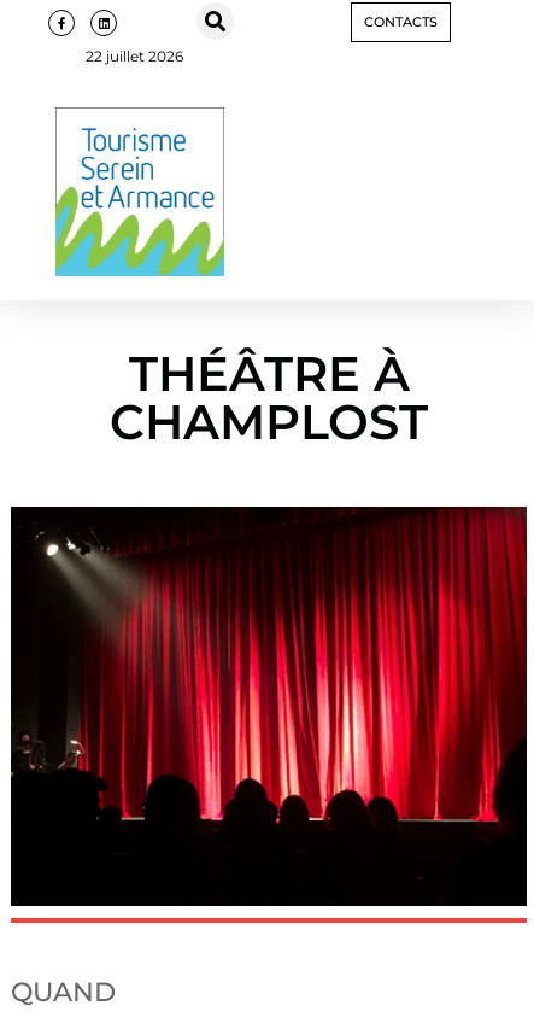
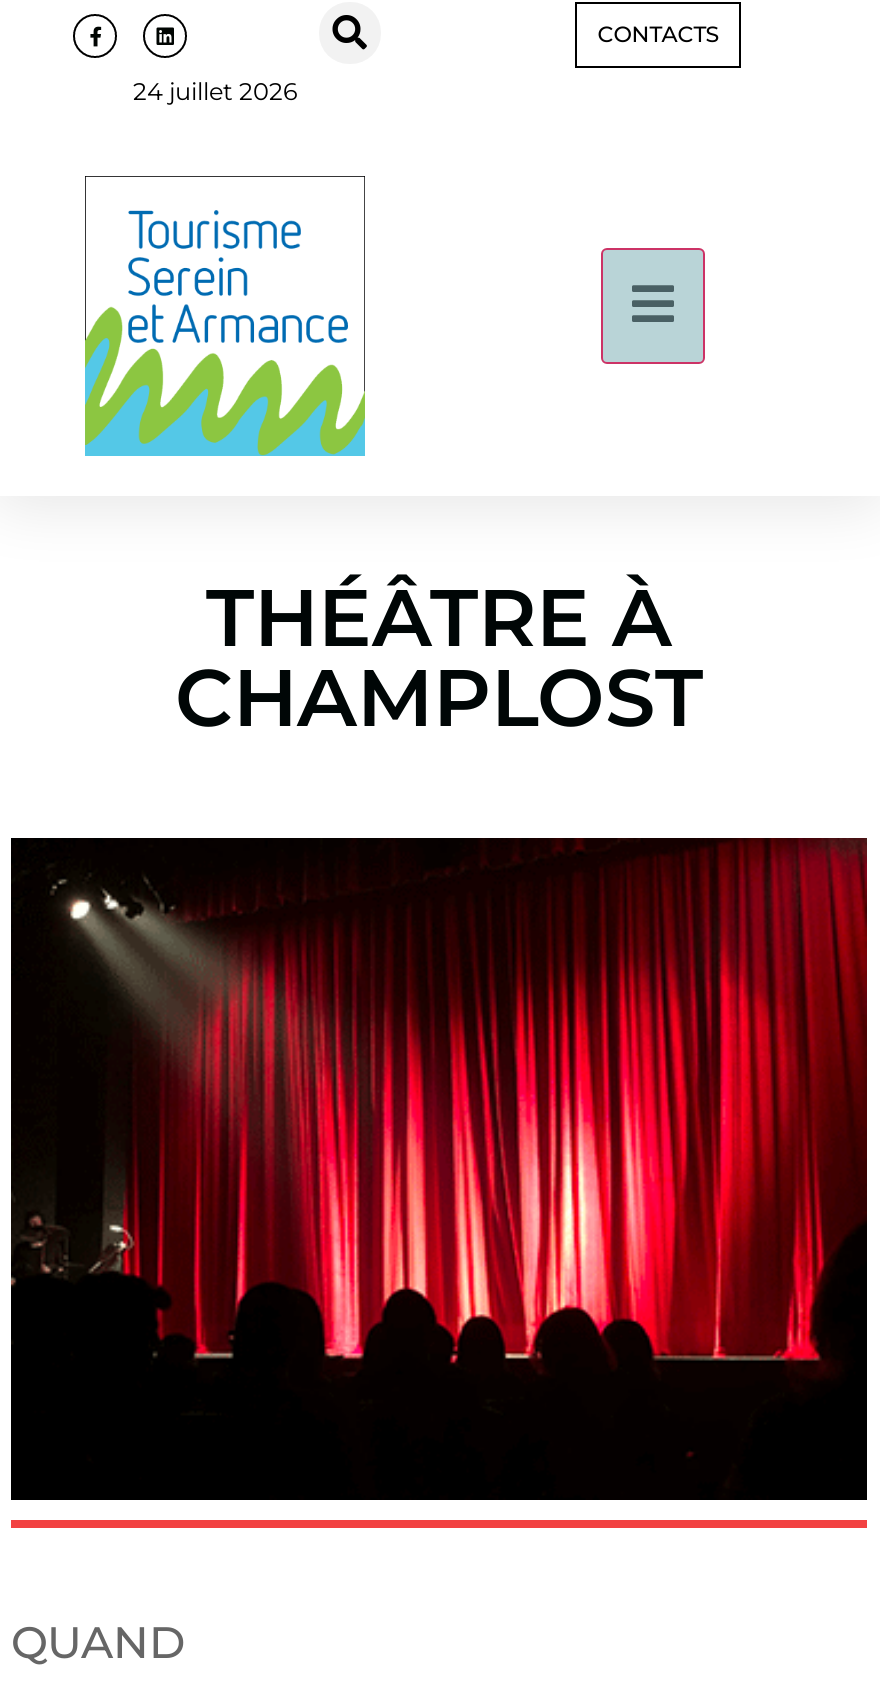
+ [image]

- 22 juillet 2026
+ 24 juillet 2026
